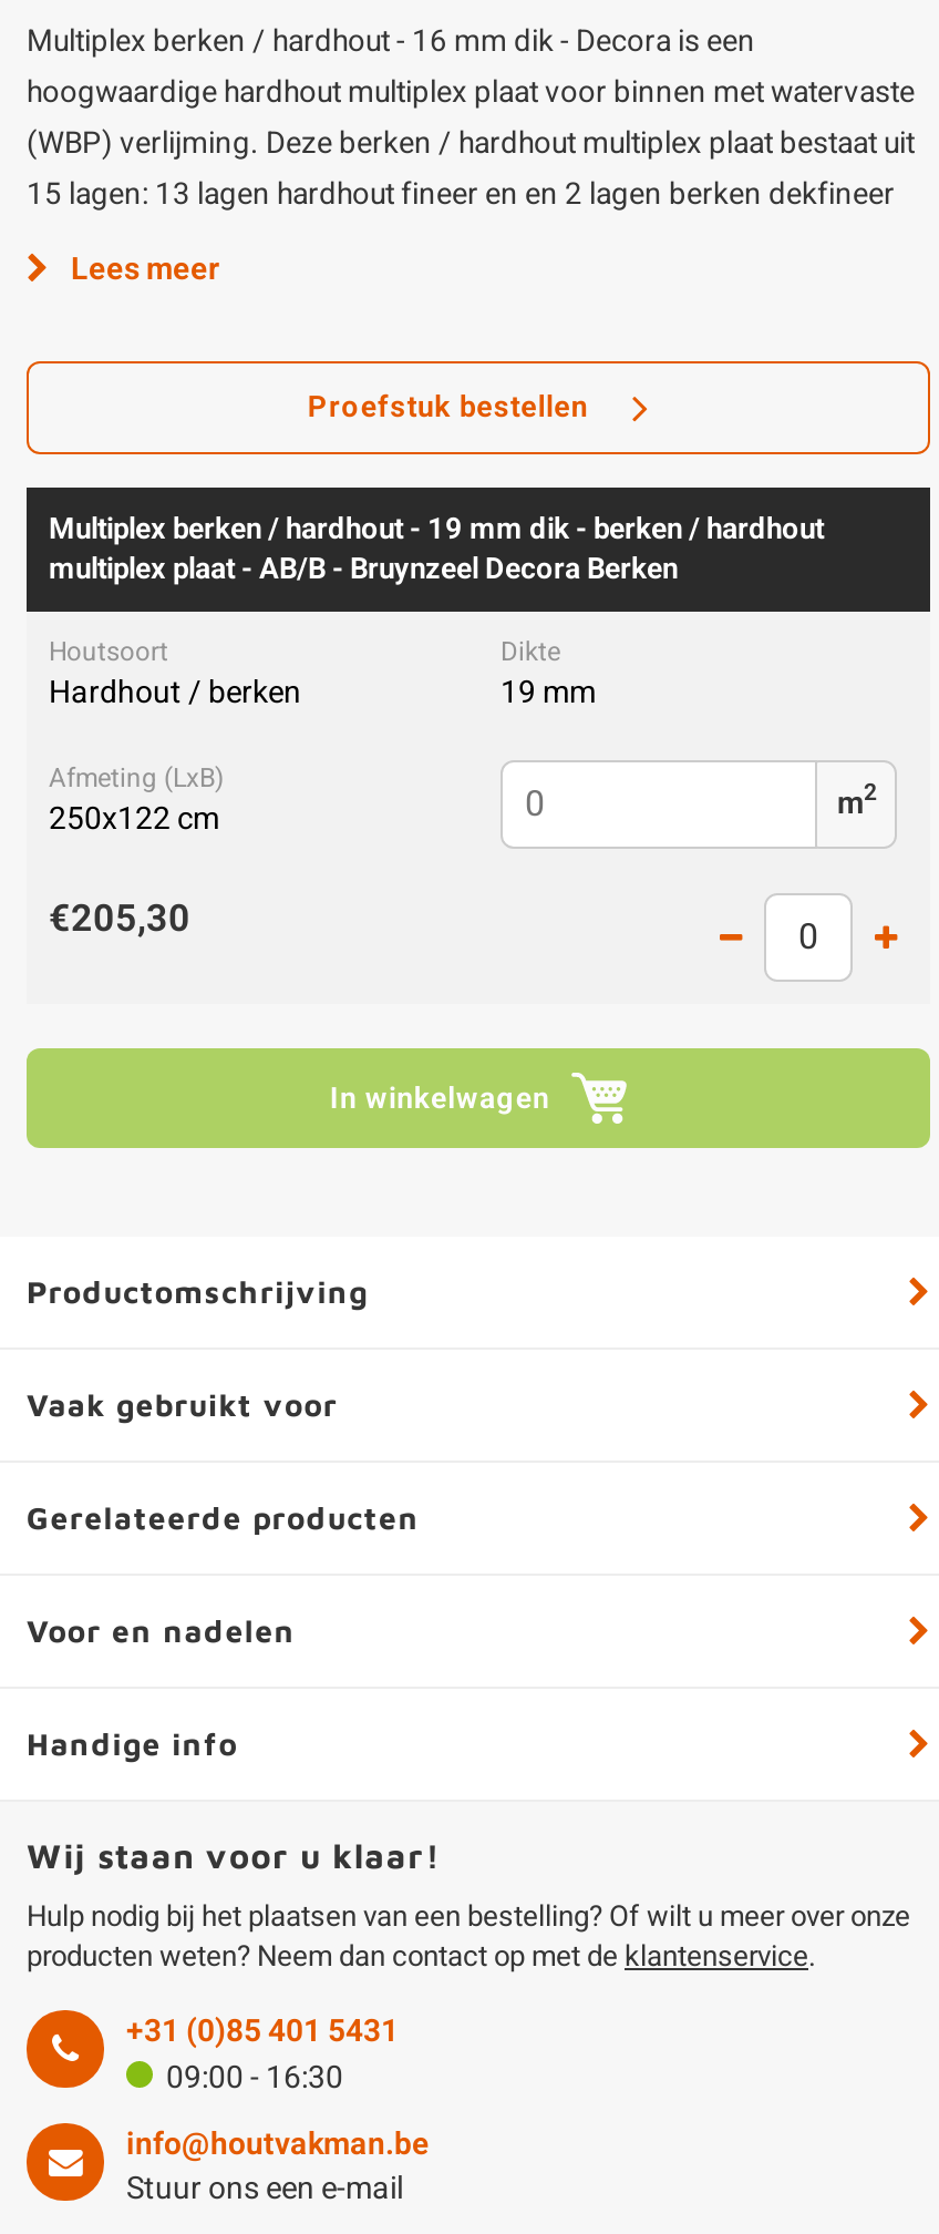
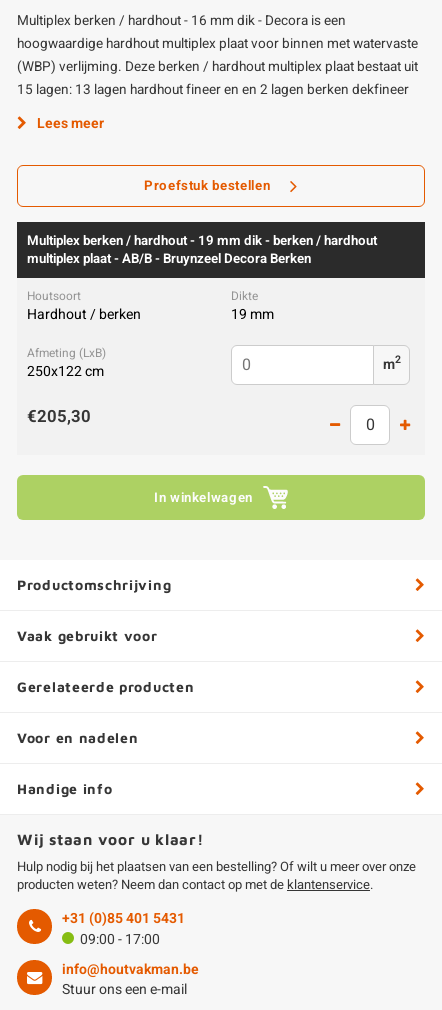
- 09:00 - 16:30
+ 09:00 - 17:00
